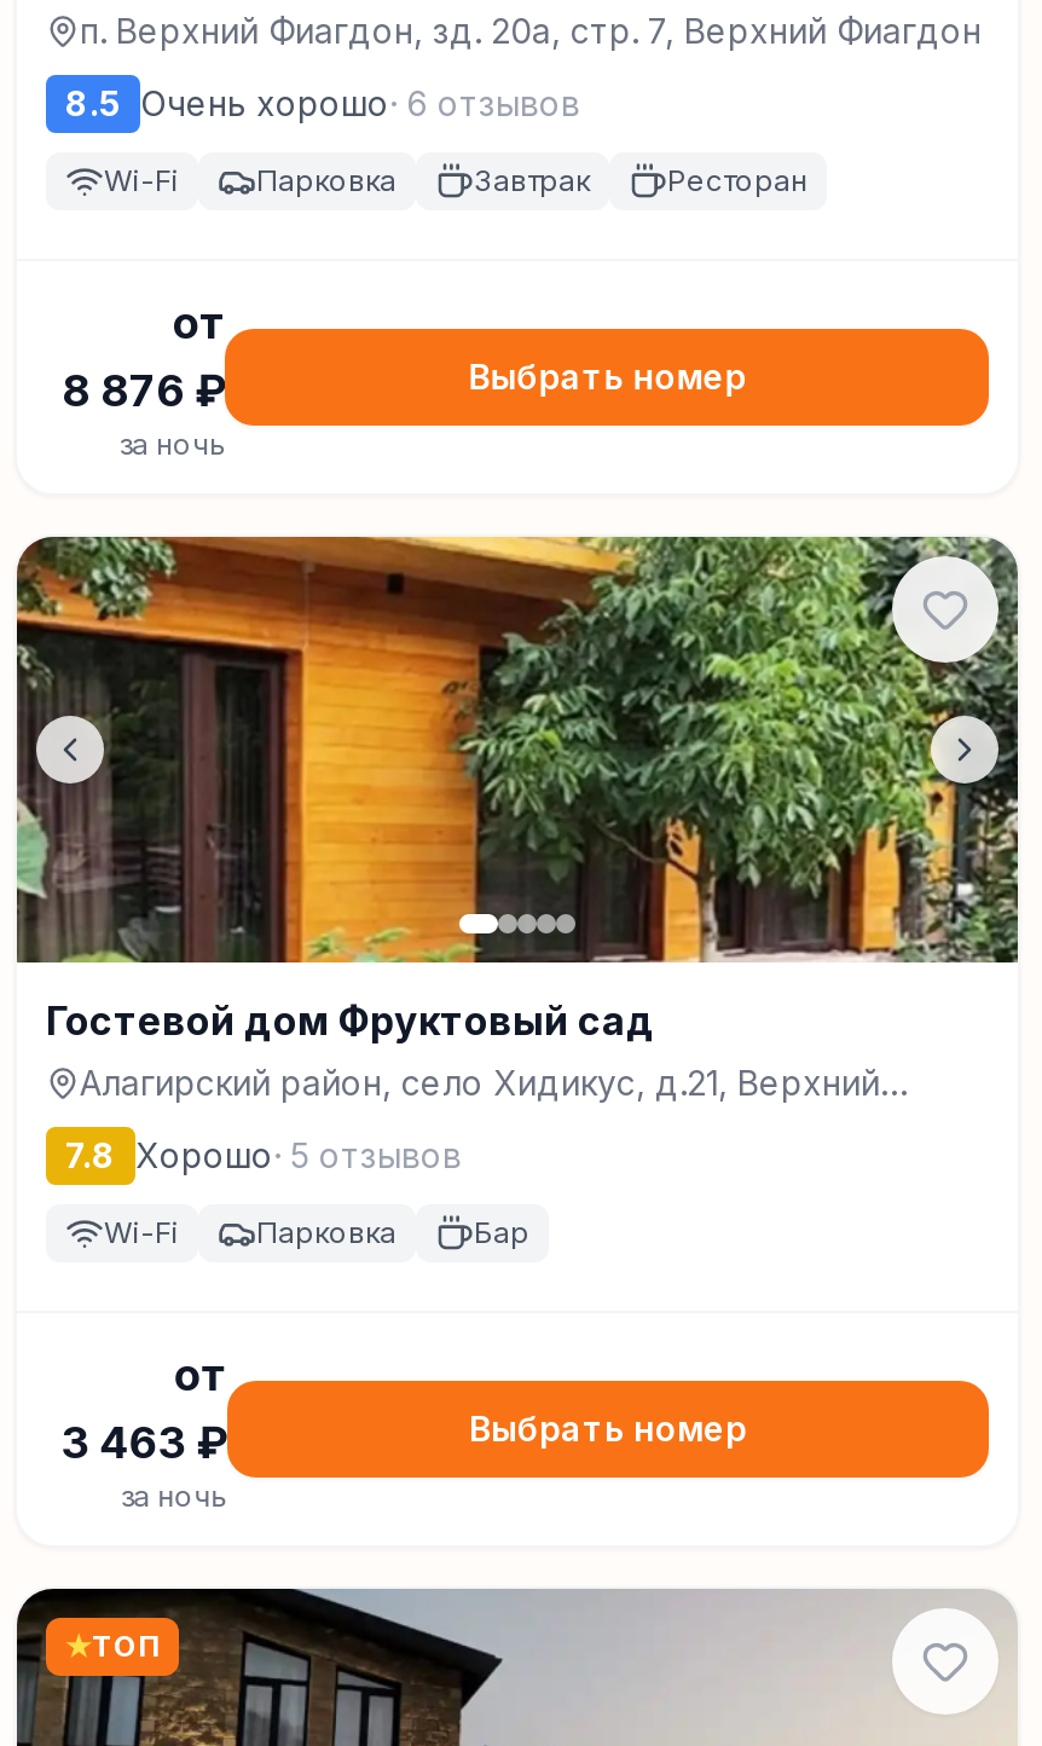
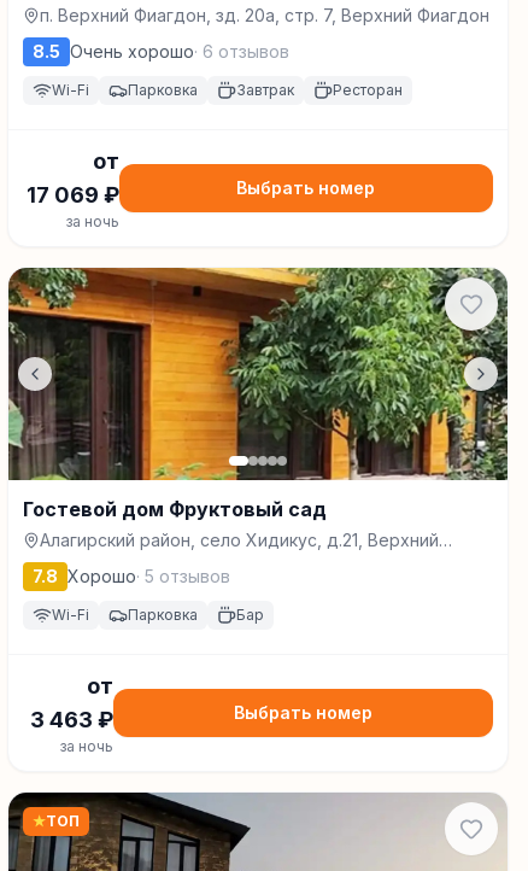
- 8 876 ₽
+ 17 069 ₽
